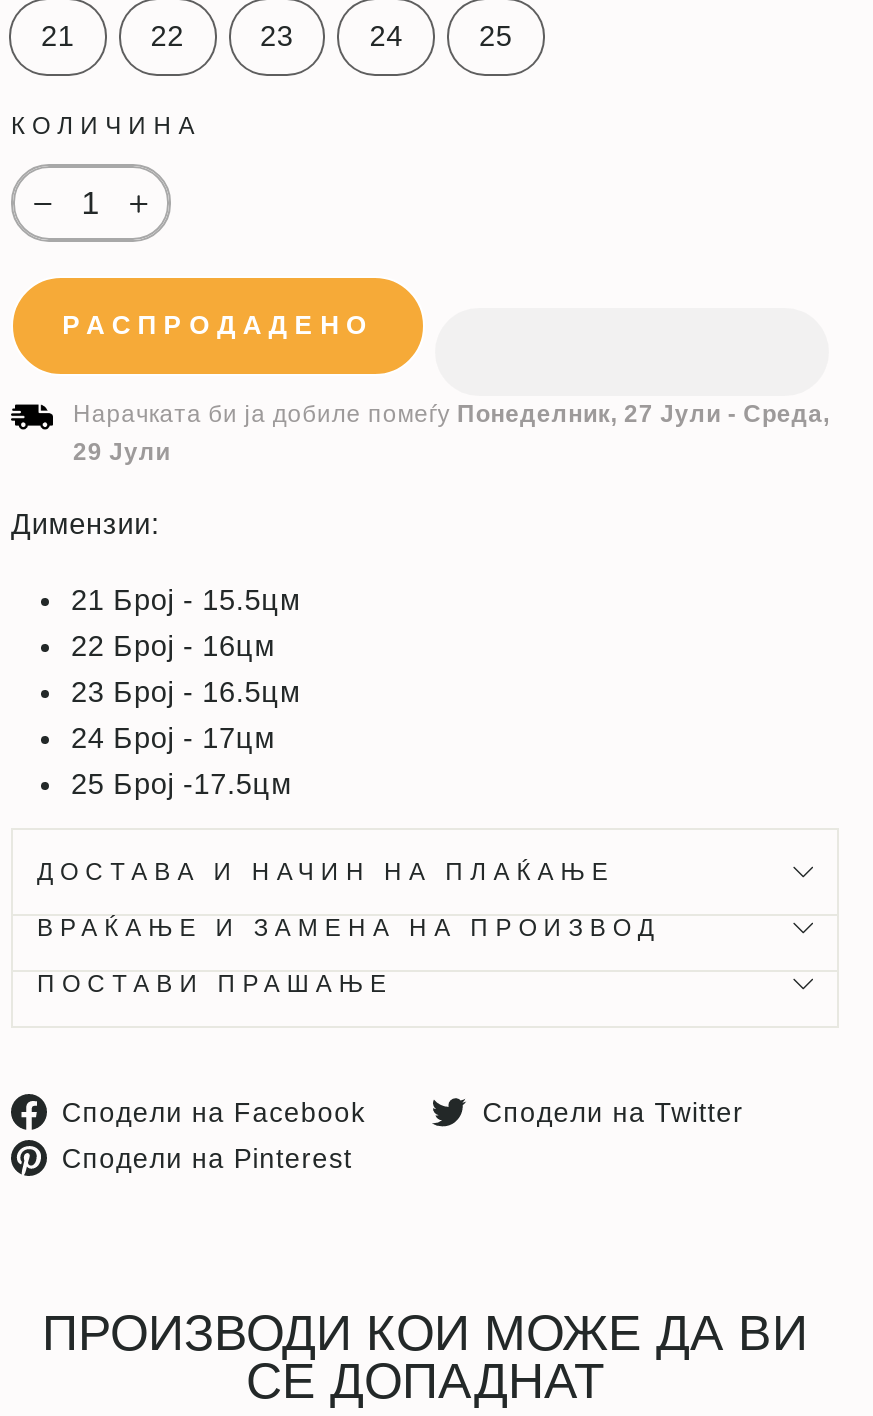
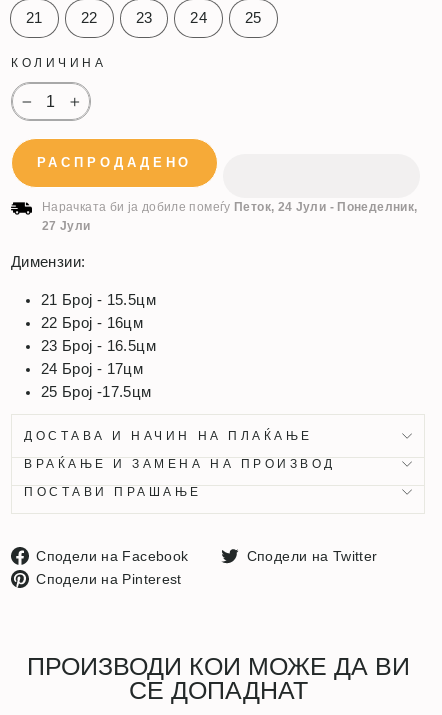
- Нарачката би ја добиле помеѓу Понеделник, 27 Јули - Среда,
+ Нарачката би ја добиле помеѓу Петок, 24 Јули - Понеделник,

- 29 Јули
+ 27 Јули
